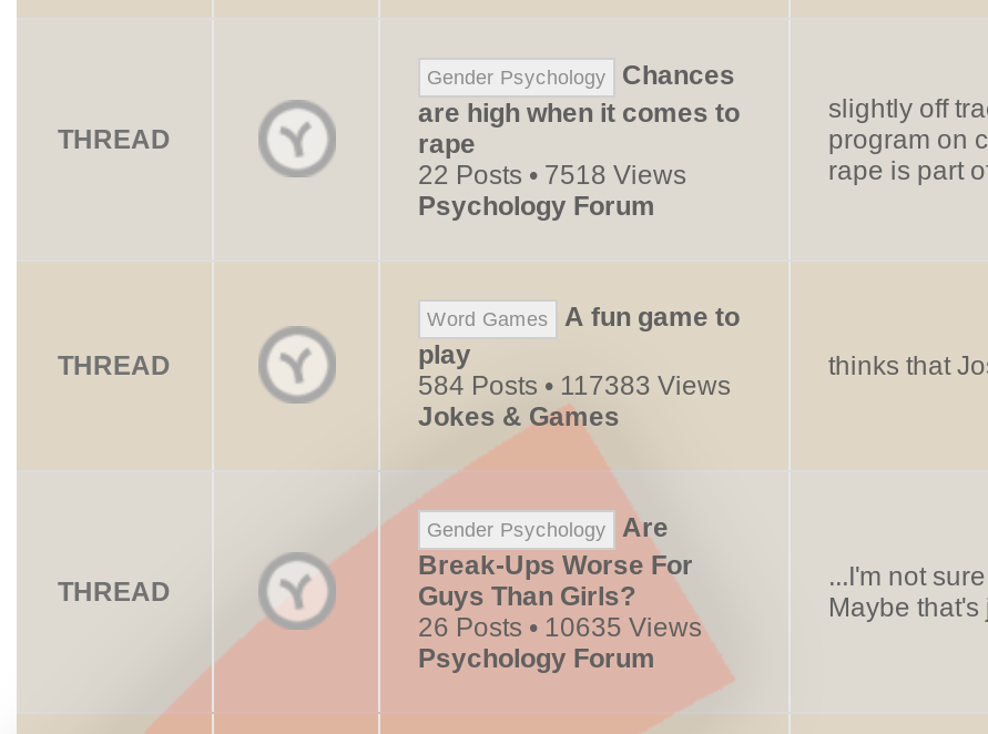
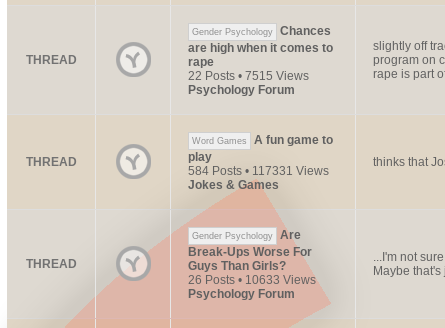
- 22 Posts • 7518 Views
+ 22 Posts • 7515 Views

- 584 Posts • 117383 Views
+ 584 Posts • 117331 Views

- 26 Posts • 10635 Views
+ 26 Posts • 10633 Views
